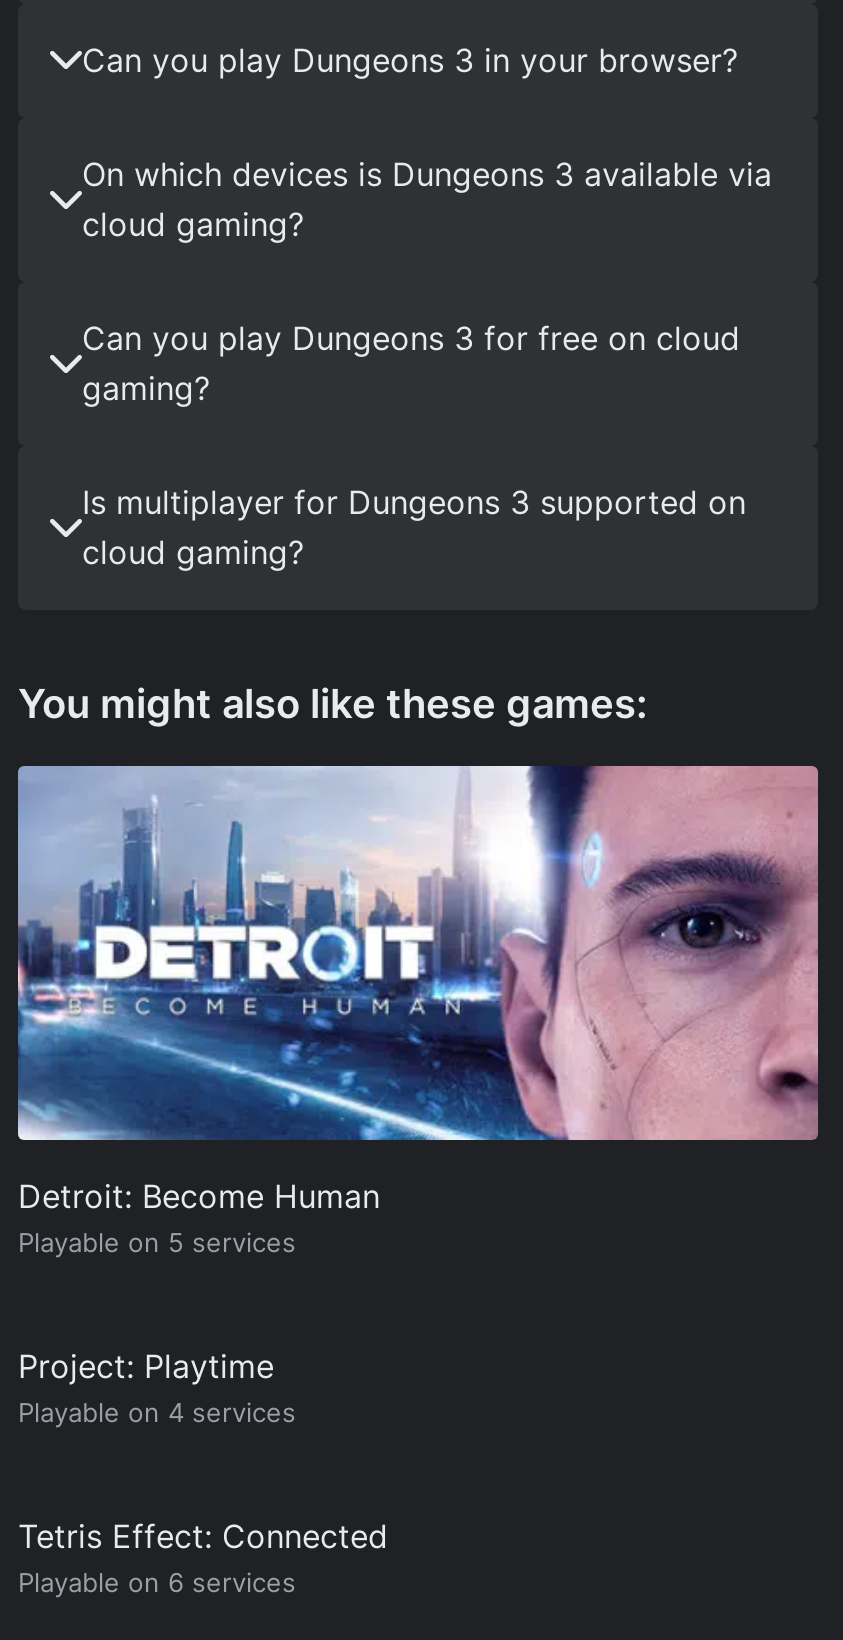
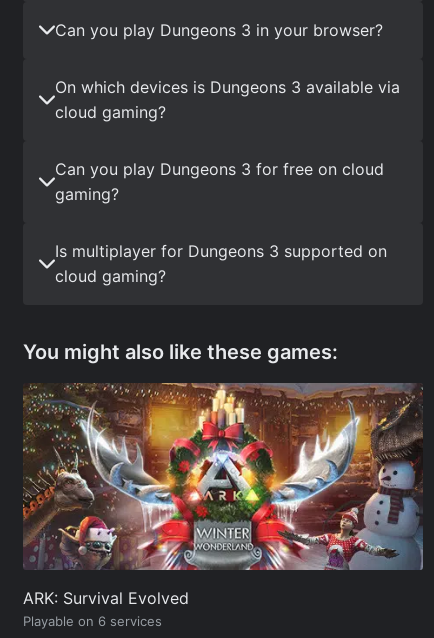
- [image]
- Detroit: Become Human
- Playable on 5 services
- Project: Playtime
- Playable on 4 services
- Tetris Effect: Connected
+ [image]
+ ARK: Survival Evolved
